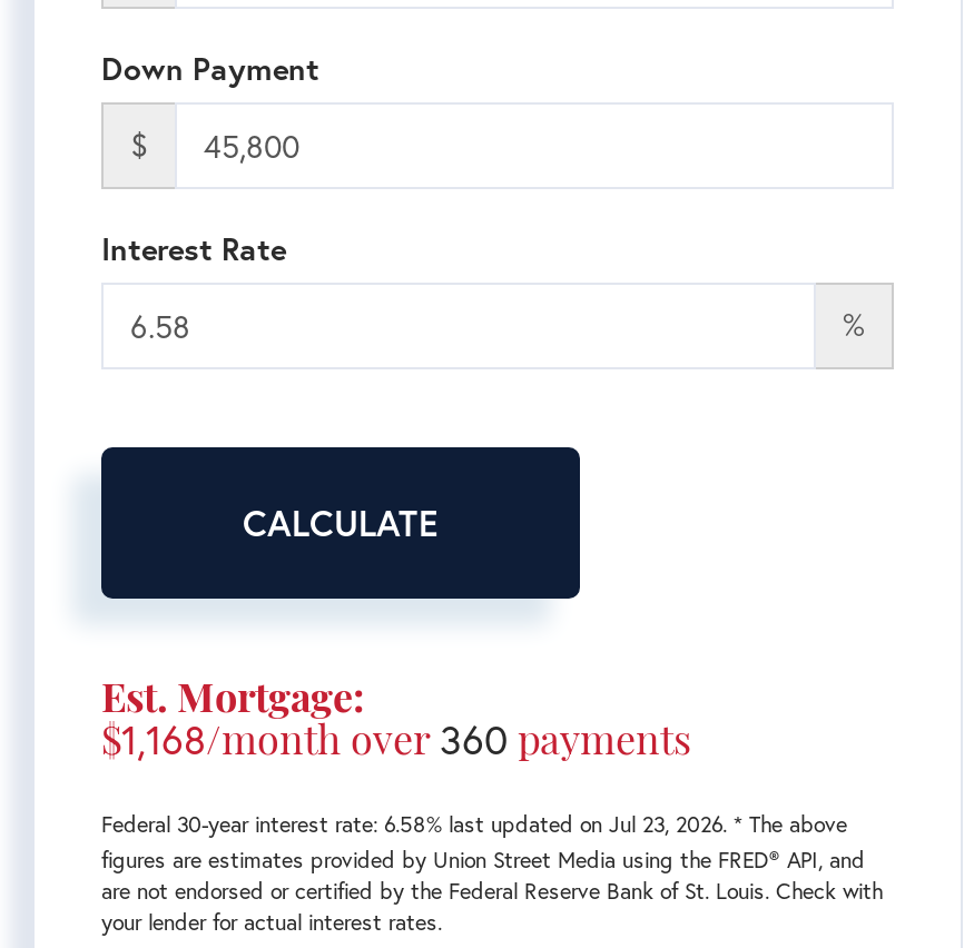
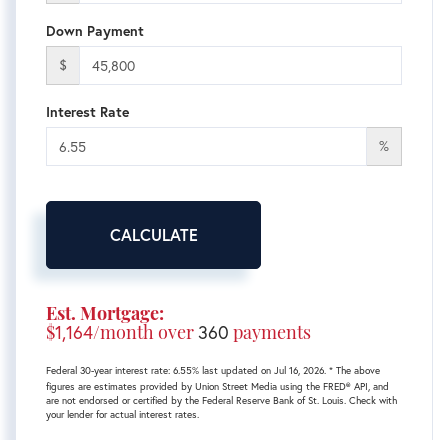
- $1,168/month over 360 payments
+ $1,164/month over 360 payments

- Federal 30-year interest rate: 6.58% last updated on Jul 23, 2026. * The above
+ Federal 30-year interest rate: 6.55% last updated on Jul 16, 2026. * The above
